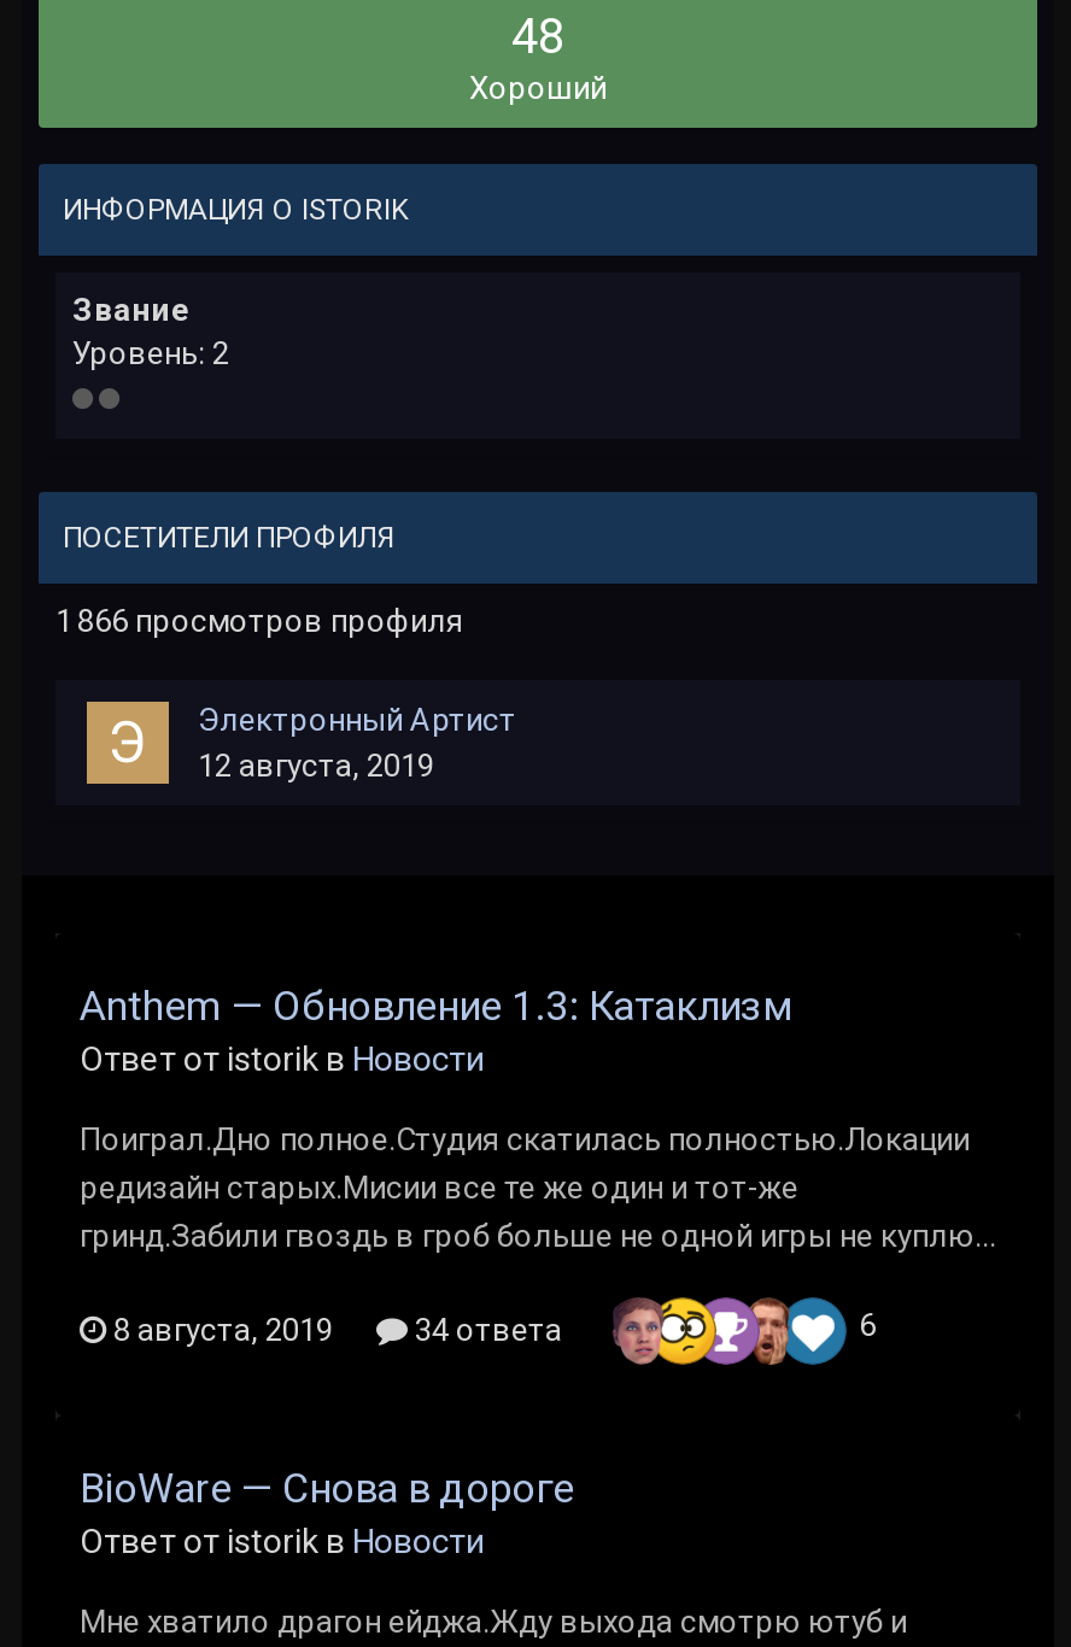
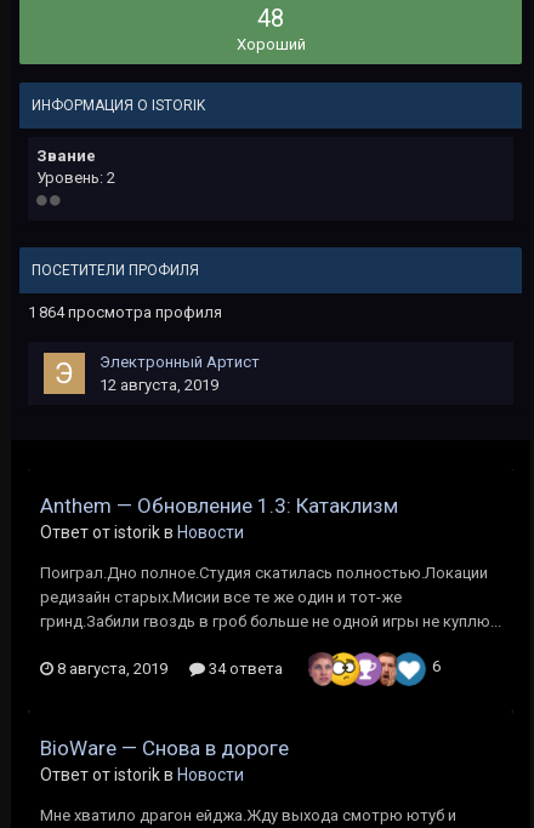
- 1 866 просмотров профиля
+ 1 864 просмотра профиля
